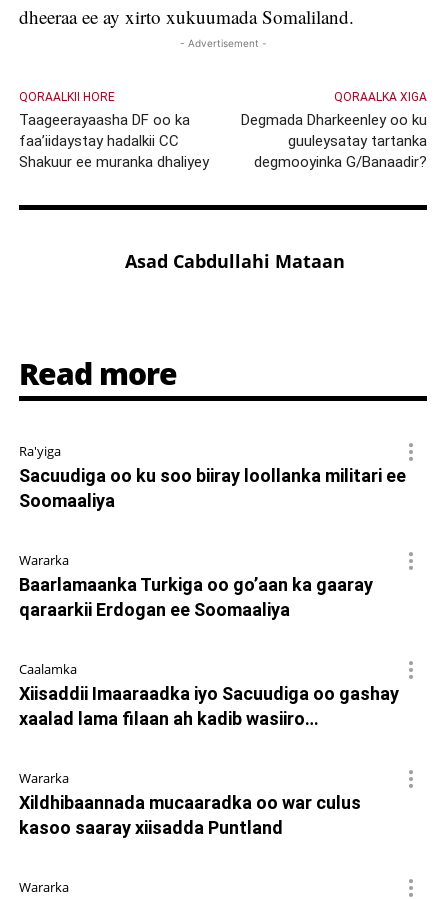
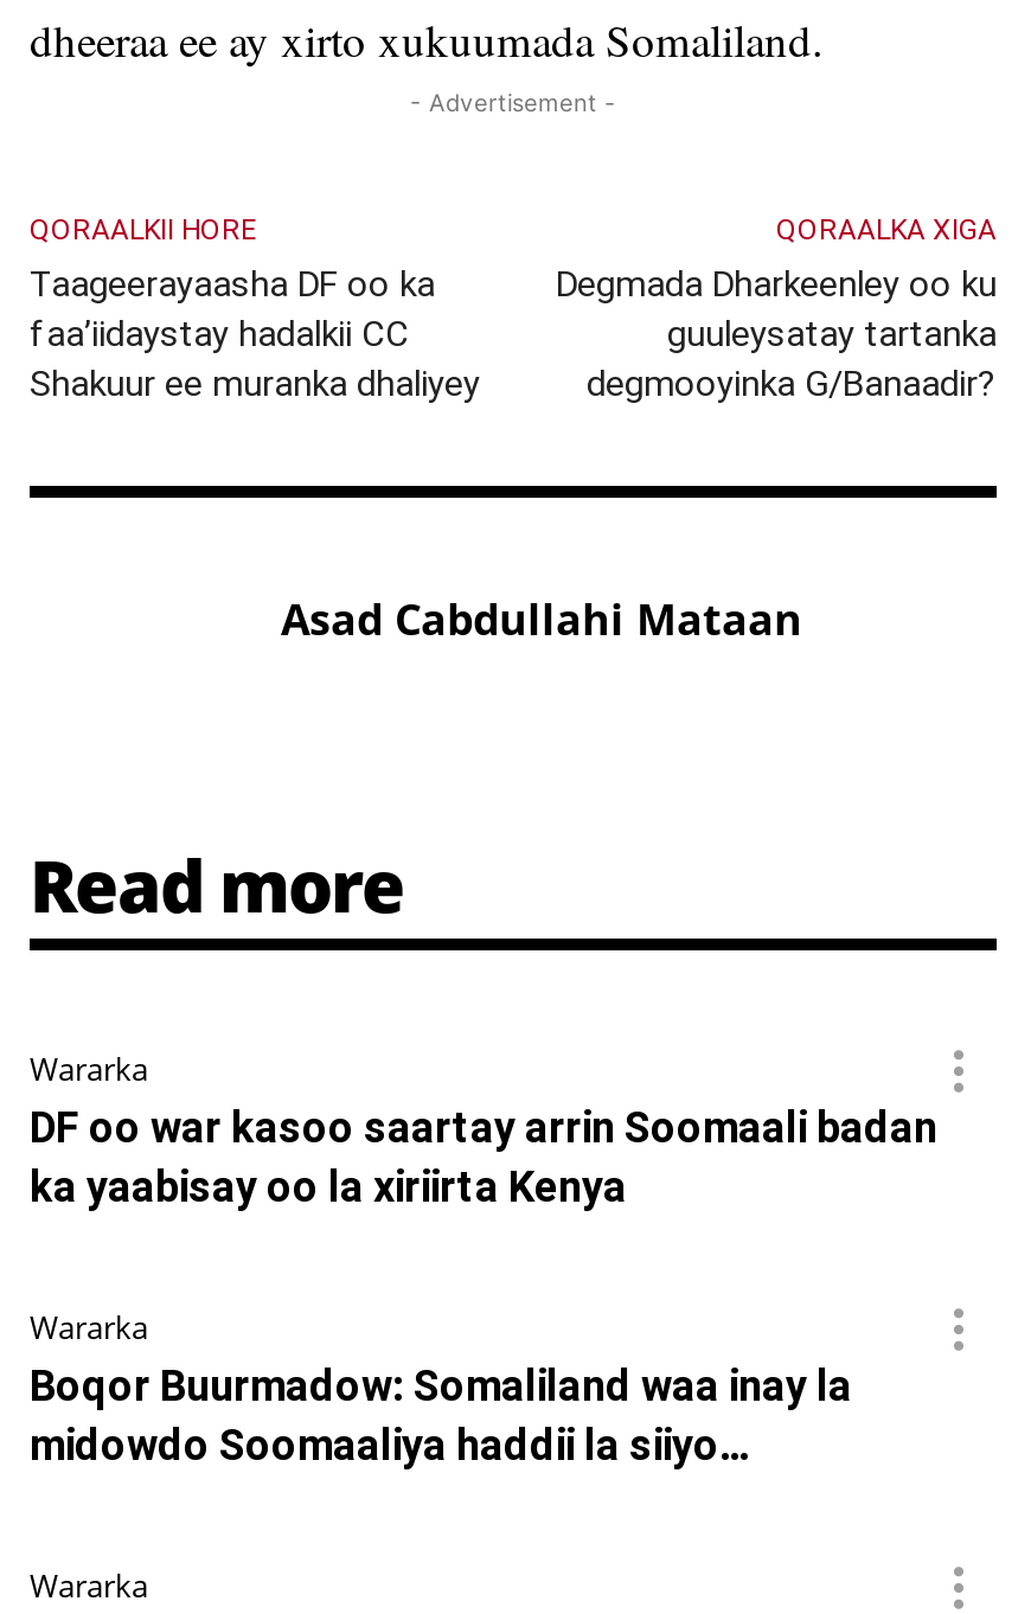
- Ra'yiga
- Sacuudiga oo ku soo biiray loollanka militari ee
- Soomaaliya

- Baarlamaanka Turkiga oo go’aan ka gaaray
- qaraarkii Erdogan ee Soomaaliya
- Caalamka
- Xiisaddii Imaaraadka iyo Sacuudiga oo gashay
- xaalad lama filaan ah kadib wasiiro…
+ DF oo war kasoo saartay arrin Soomaali badan
+ ka yaabisay oo la xiriirta Kenya

- Xildhibaannada mucaaradka oo war culus
- kasoo saaray xiisadda Puntland
+ Boqor Buurmadow: Somaliland waa inay la
+ midowdo Soomaaliya haddii la siiyo…
